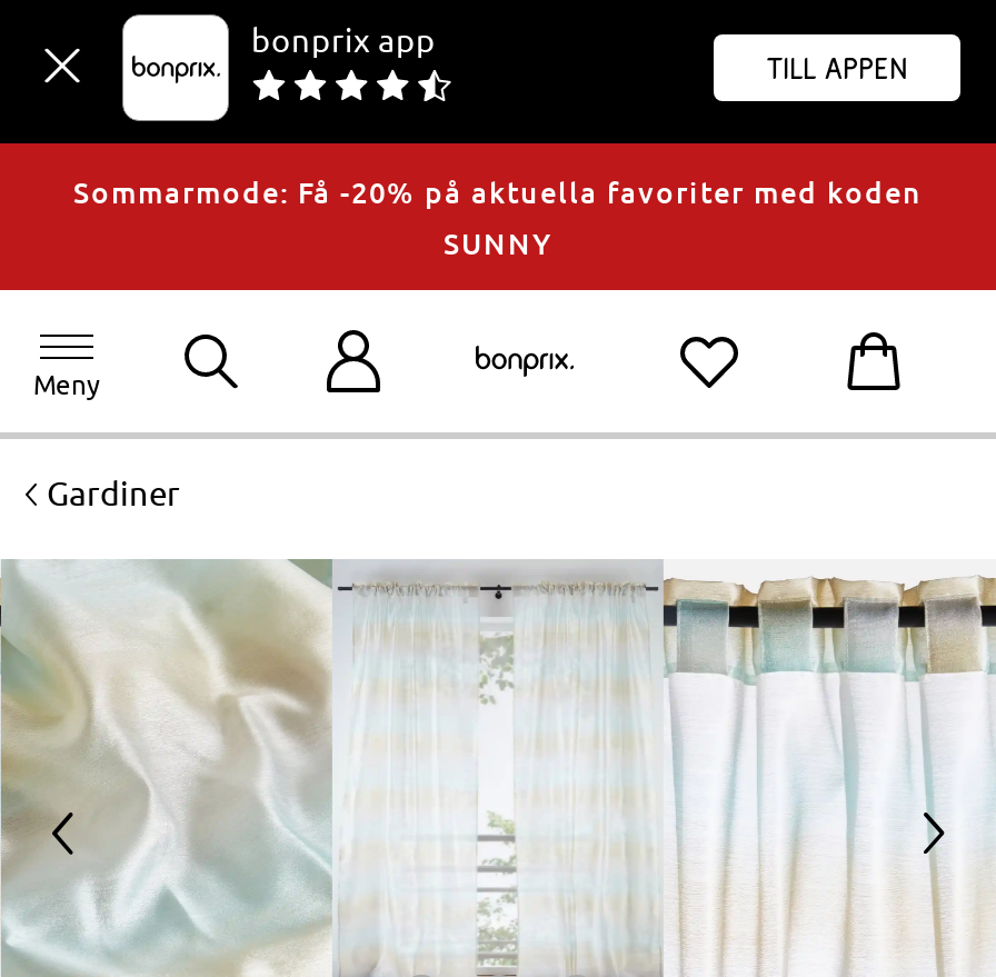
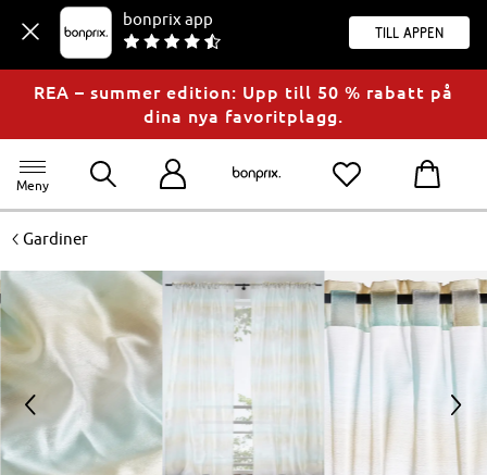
- Sommarmode: Få -20% på aktuella favoriter med koden
- SUNNY
+ REA – summer edition: Upp till 50 % rabatt på
+ dina nya favoritplagg.
